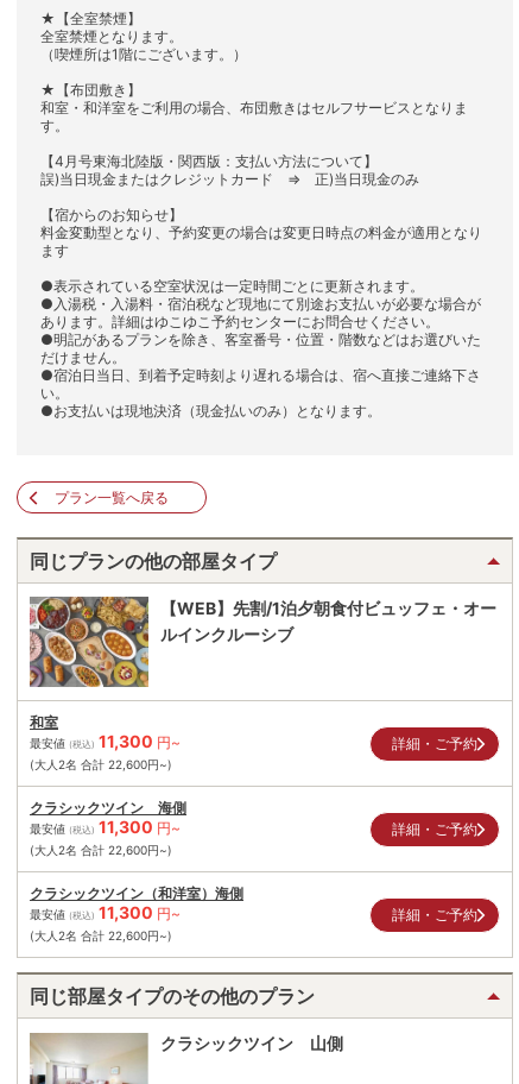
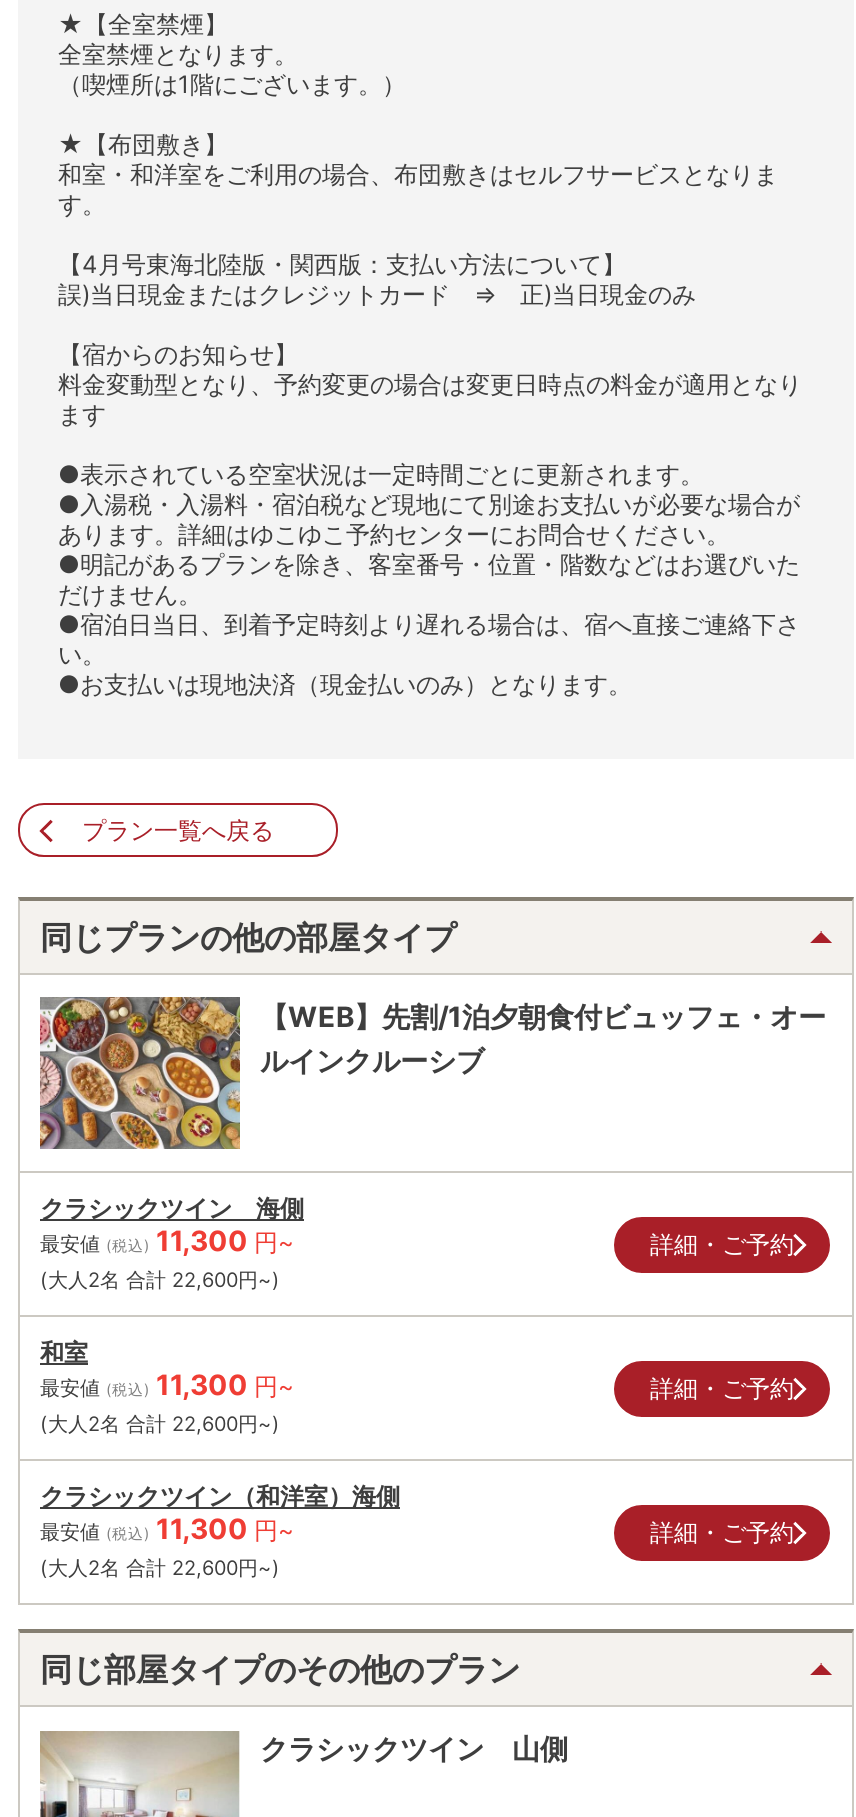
moved down: 和室

moved up: クラシックツイン 海側
